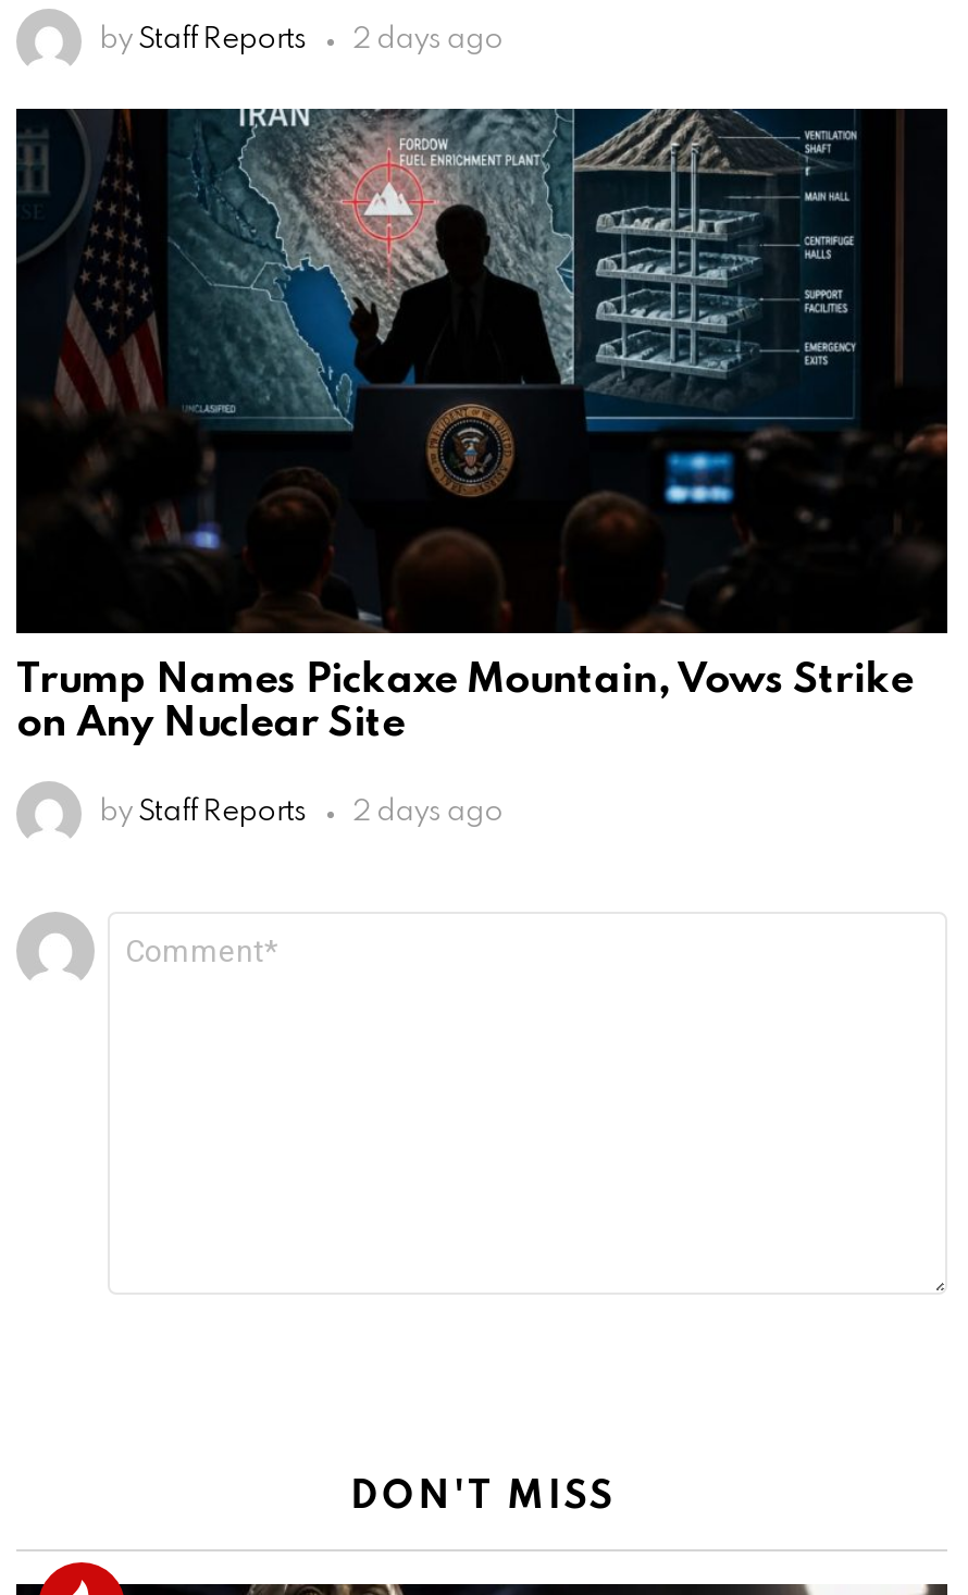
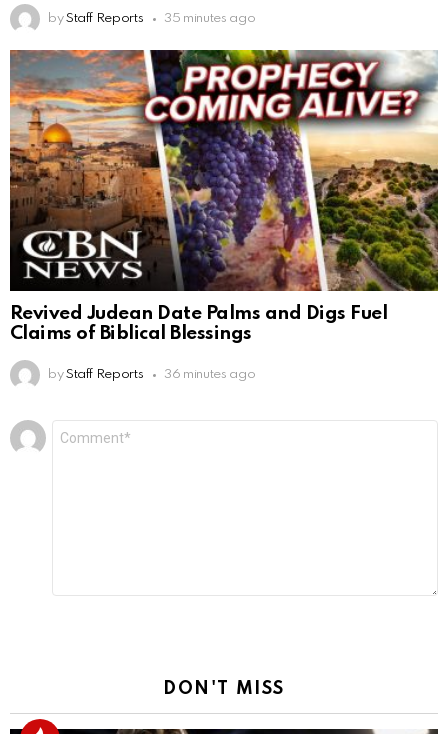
- by Staff Reports 2 days ago
+ by Staff Reports 35 minutes ago

- [image]
- Trump Names Pickaxe Mountain, Vows Strike
- on Any Nuclear Site
+ [image]
+ Revived Judean Date Palms and Digs Fuel
+ Claims of Biblical Blessings

- by Staff Reports 2 days ago
+ by Staff Reports 36 minutes ago
